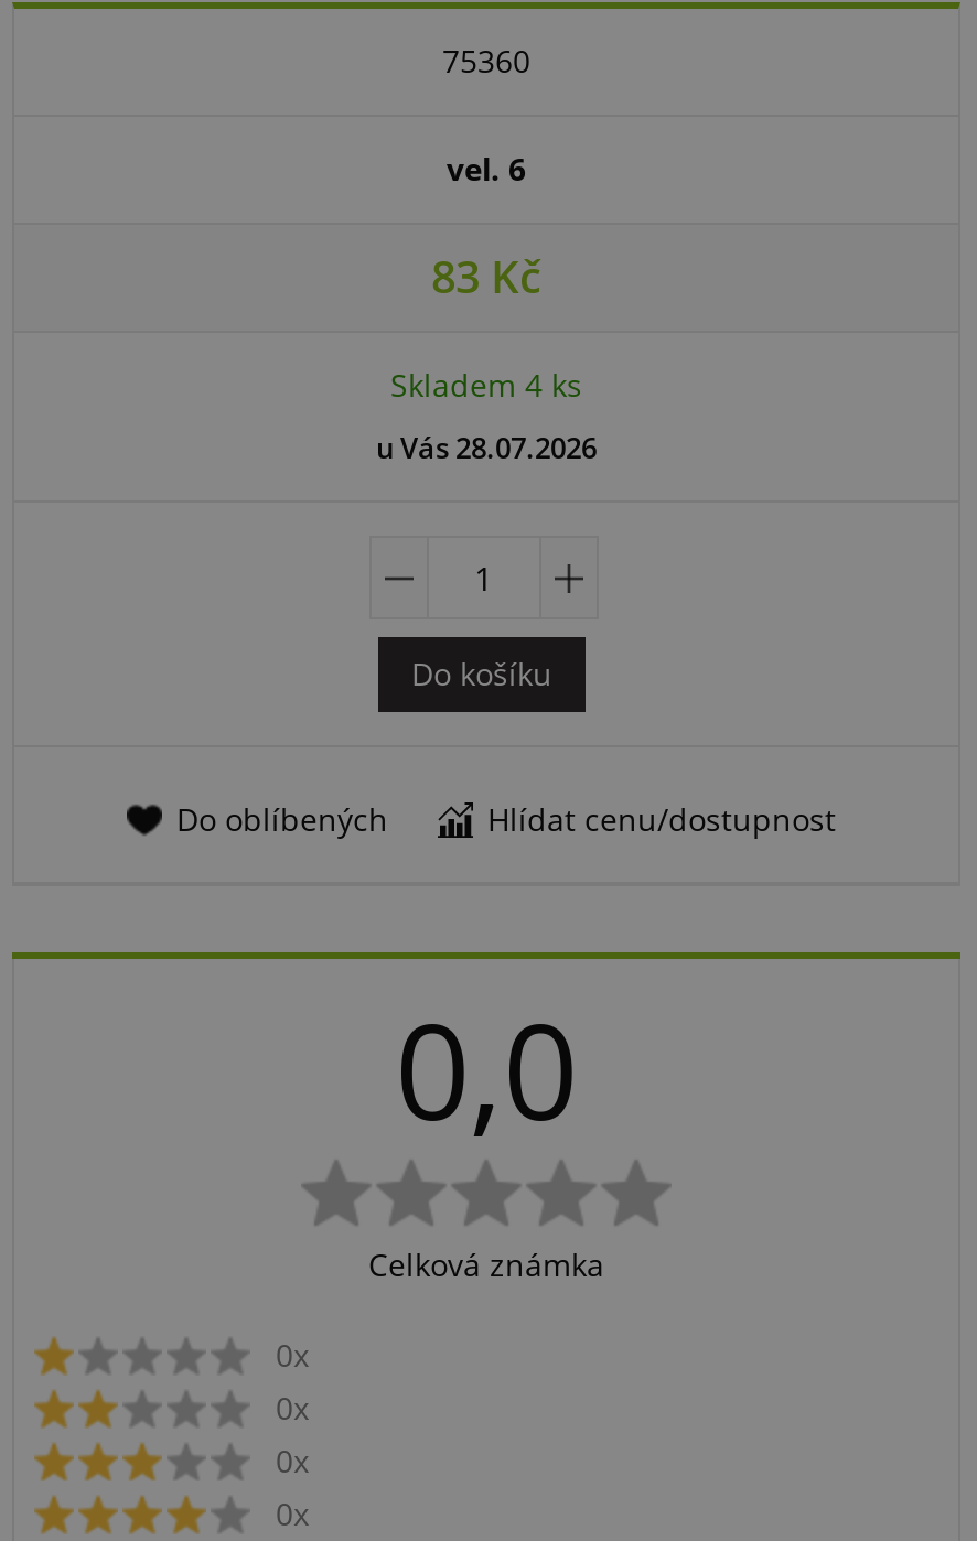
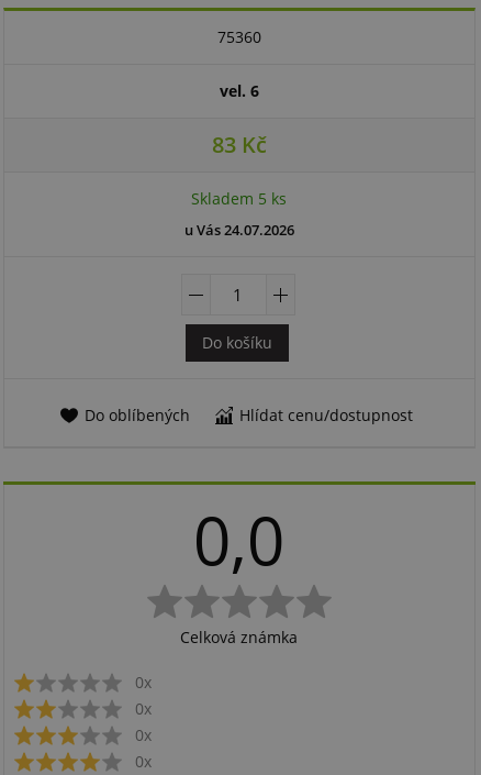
- Skladem 4 ks
+ Skladem 5 ks

- u Vás 28.07.2026
+ u Vás 24.07.2026
